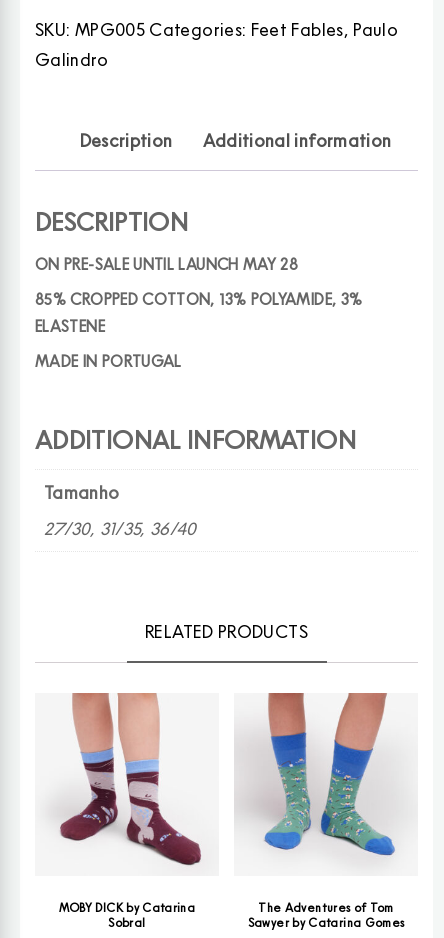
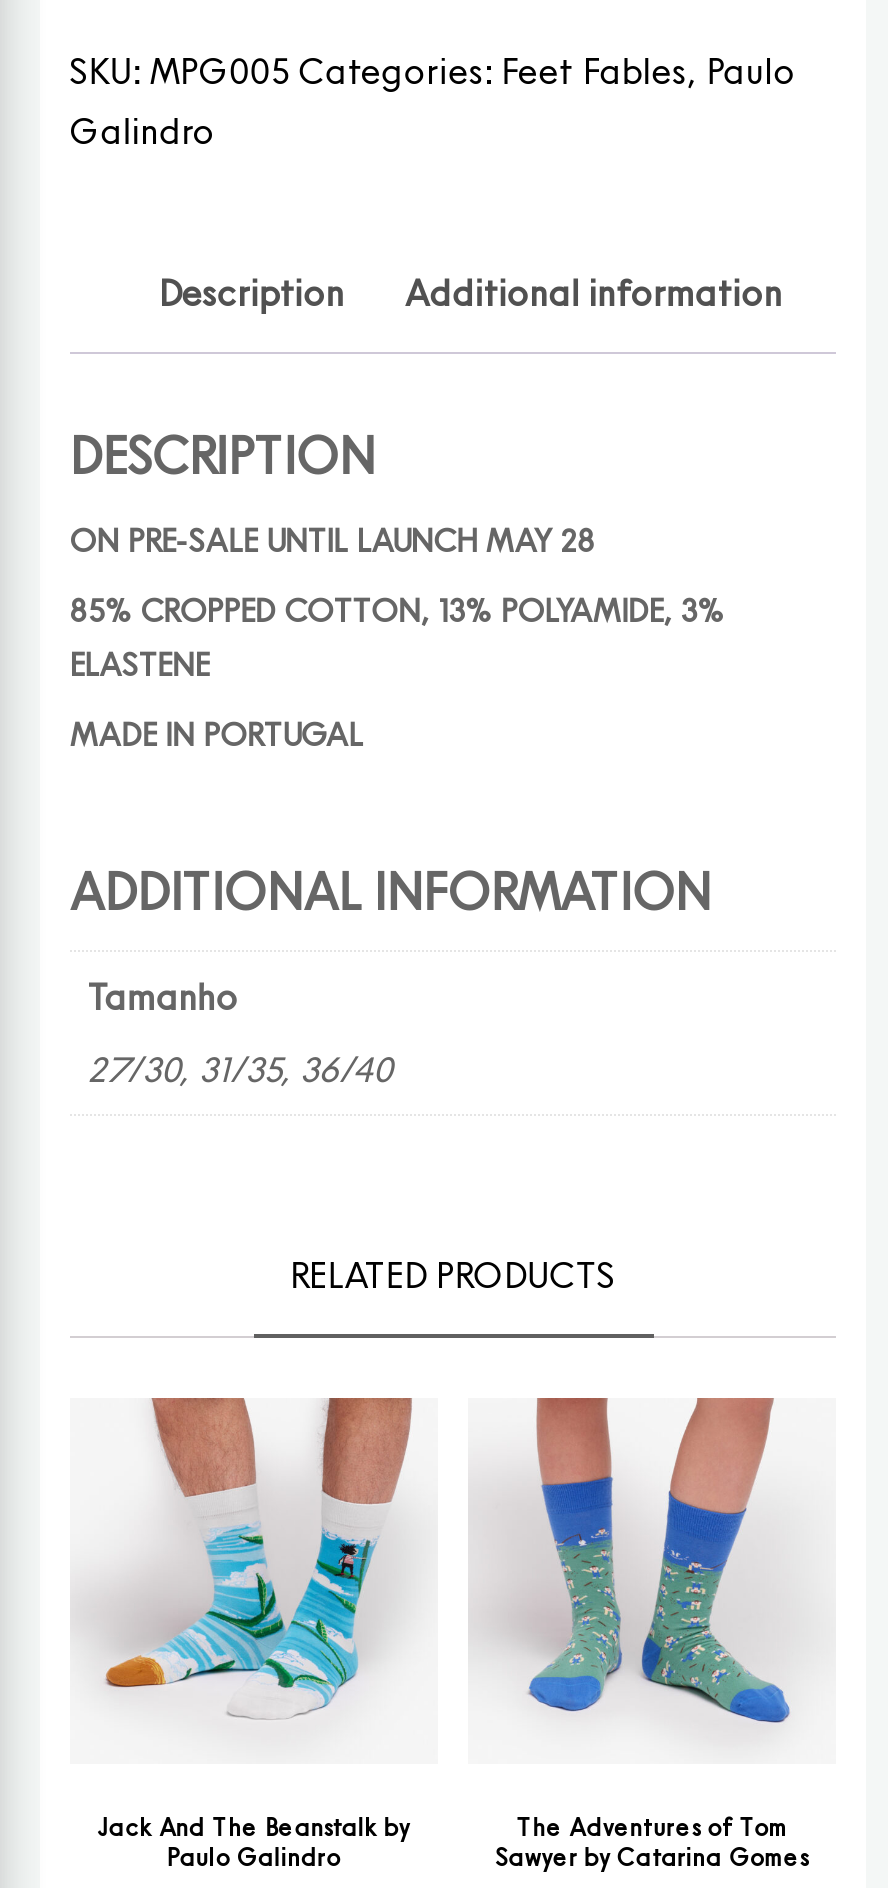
- [image]
- MOBY DICK by Catarina
- Sobral
+ [image]
+ Jack And The Beanstalk by
+ Paulo Galindro
